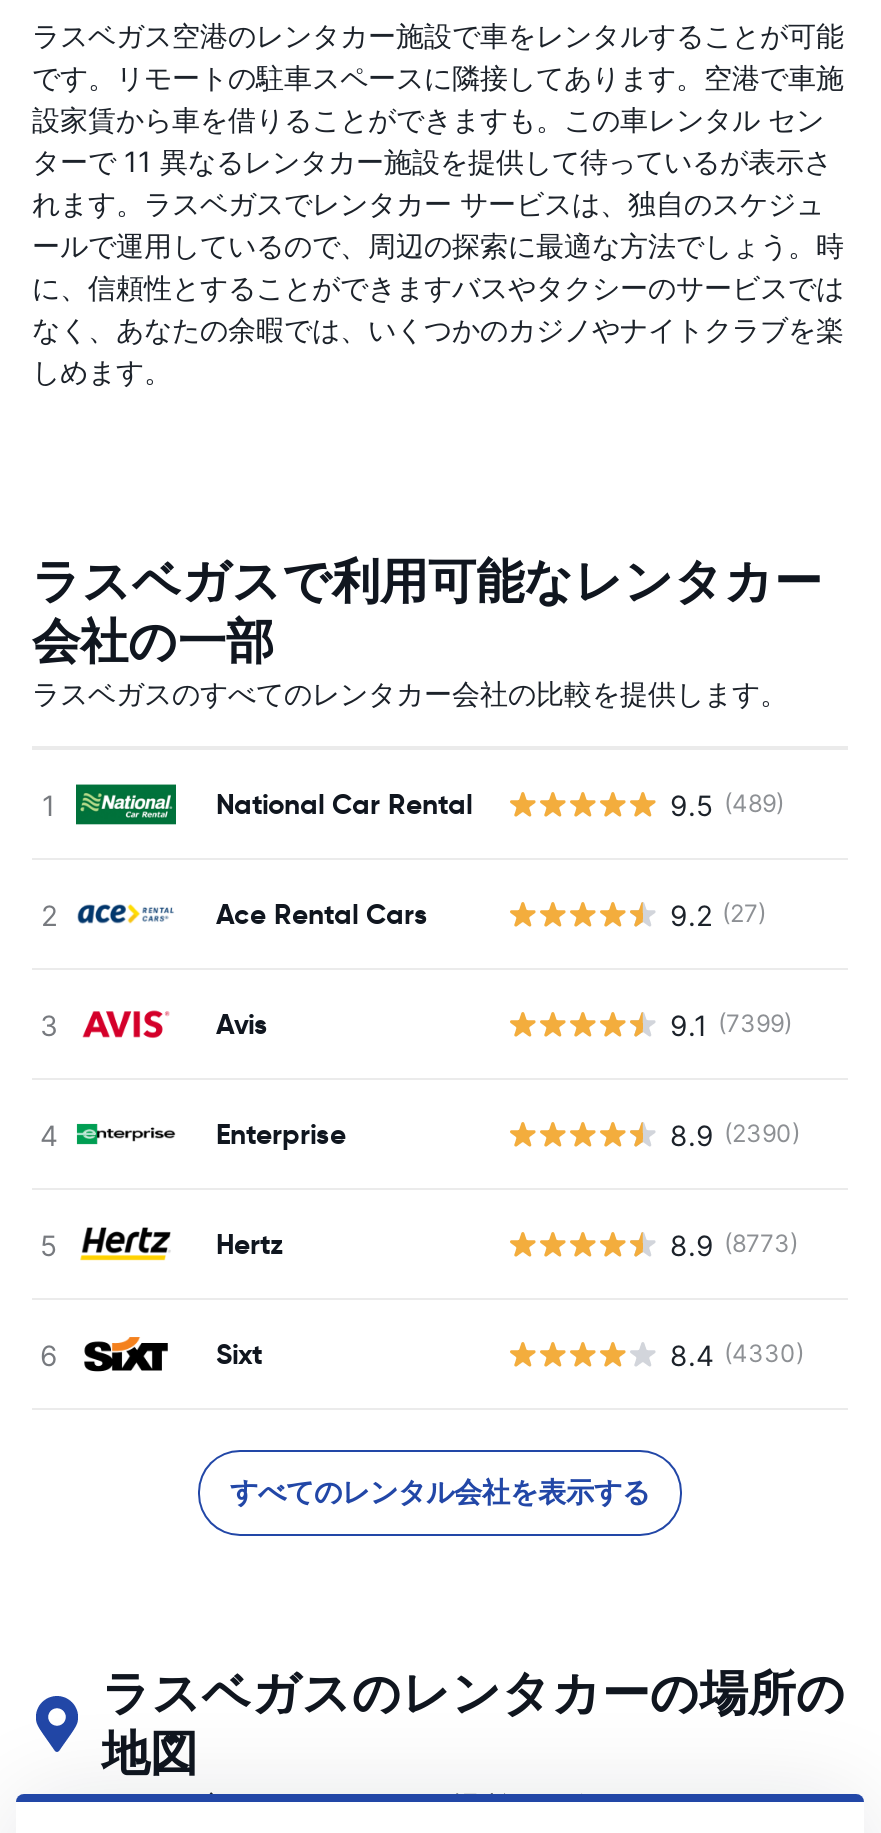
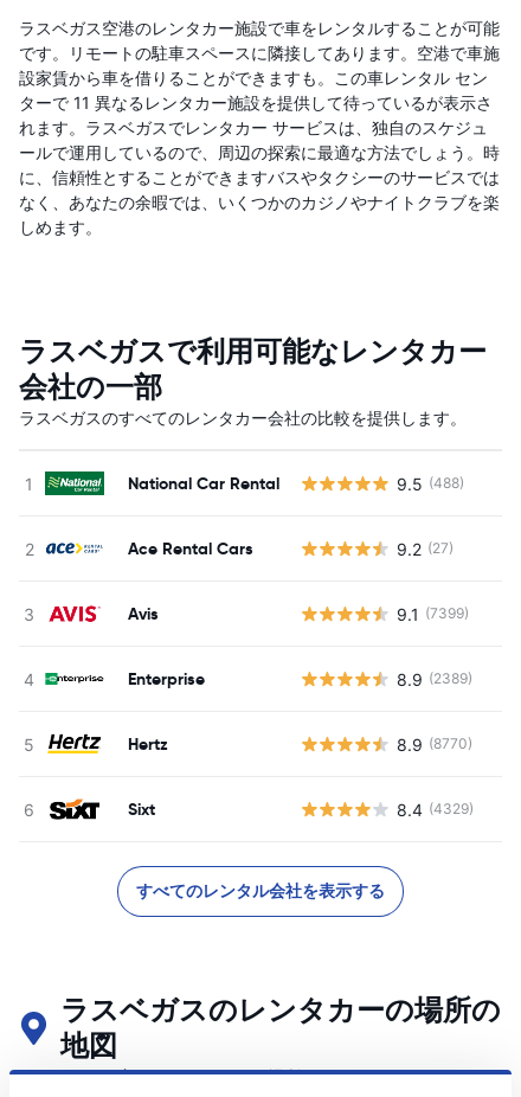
- 9.5 (489)
+ 9.5 (488)

- 8.9 (2390)
+ 8.9 (2389)

- 8.9 (8773)
+ 8.9 (8770)

- 8.4 (4330)
+ 8.4 (4329)
